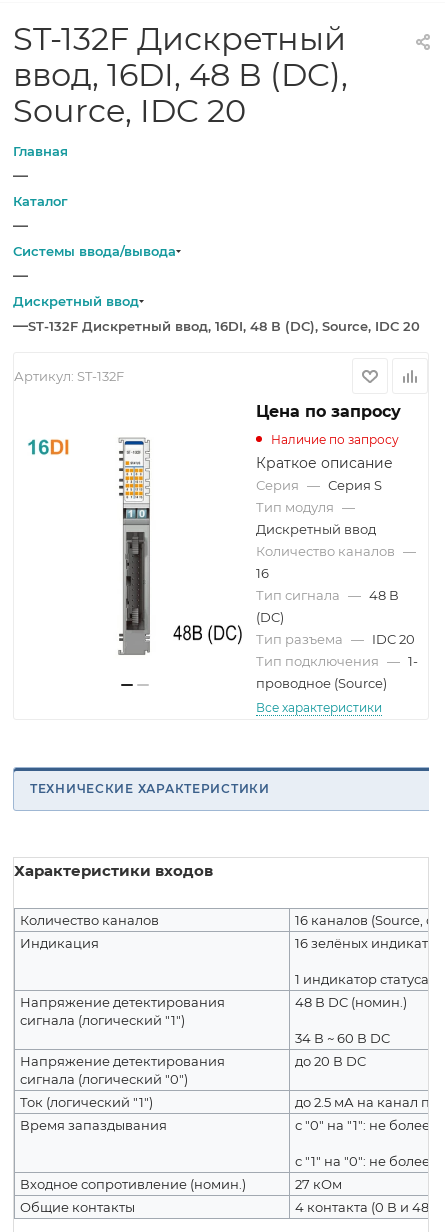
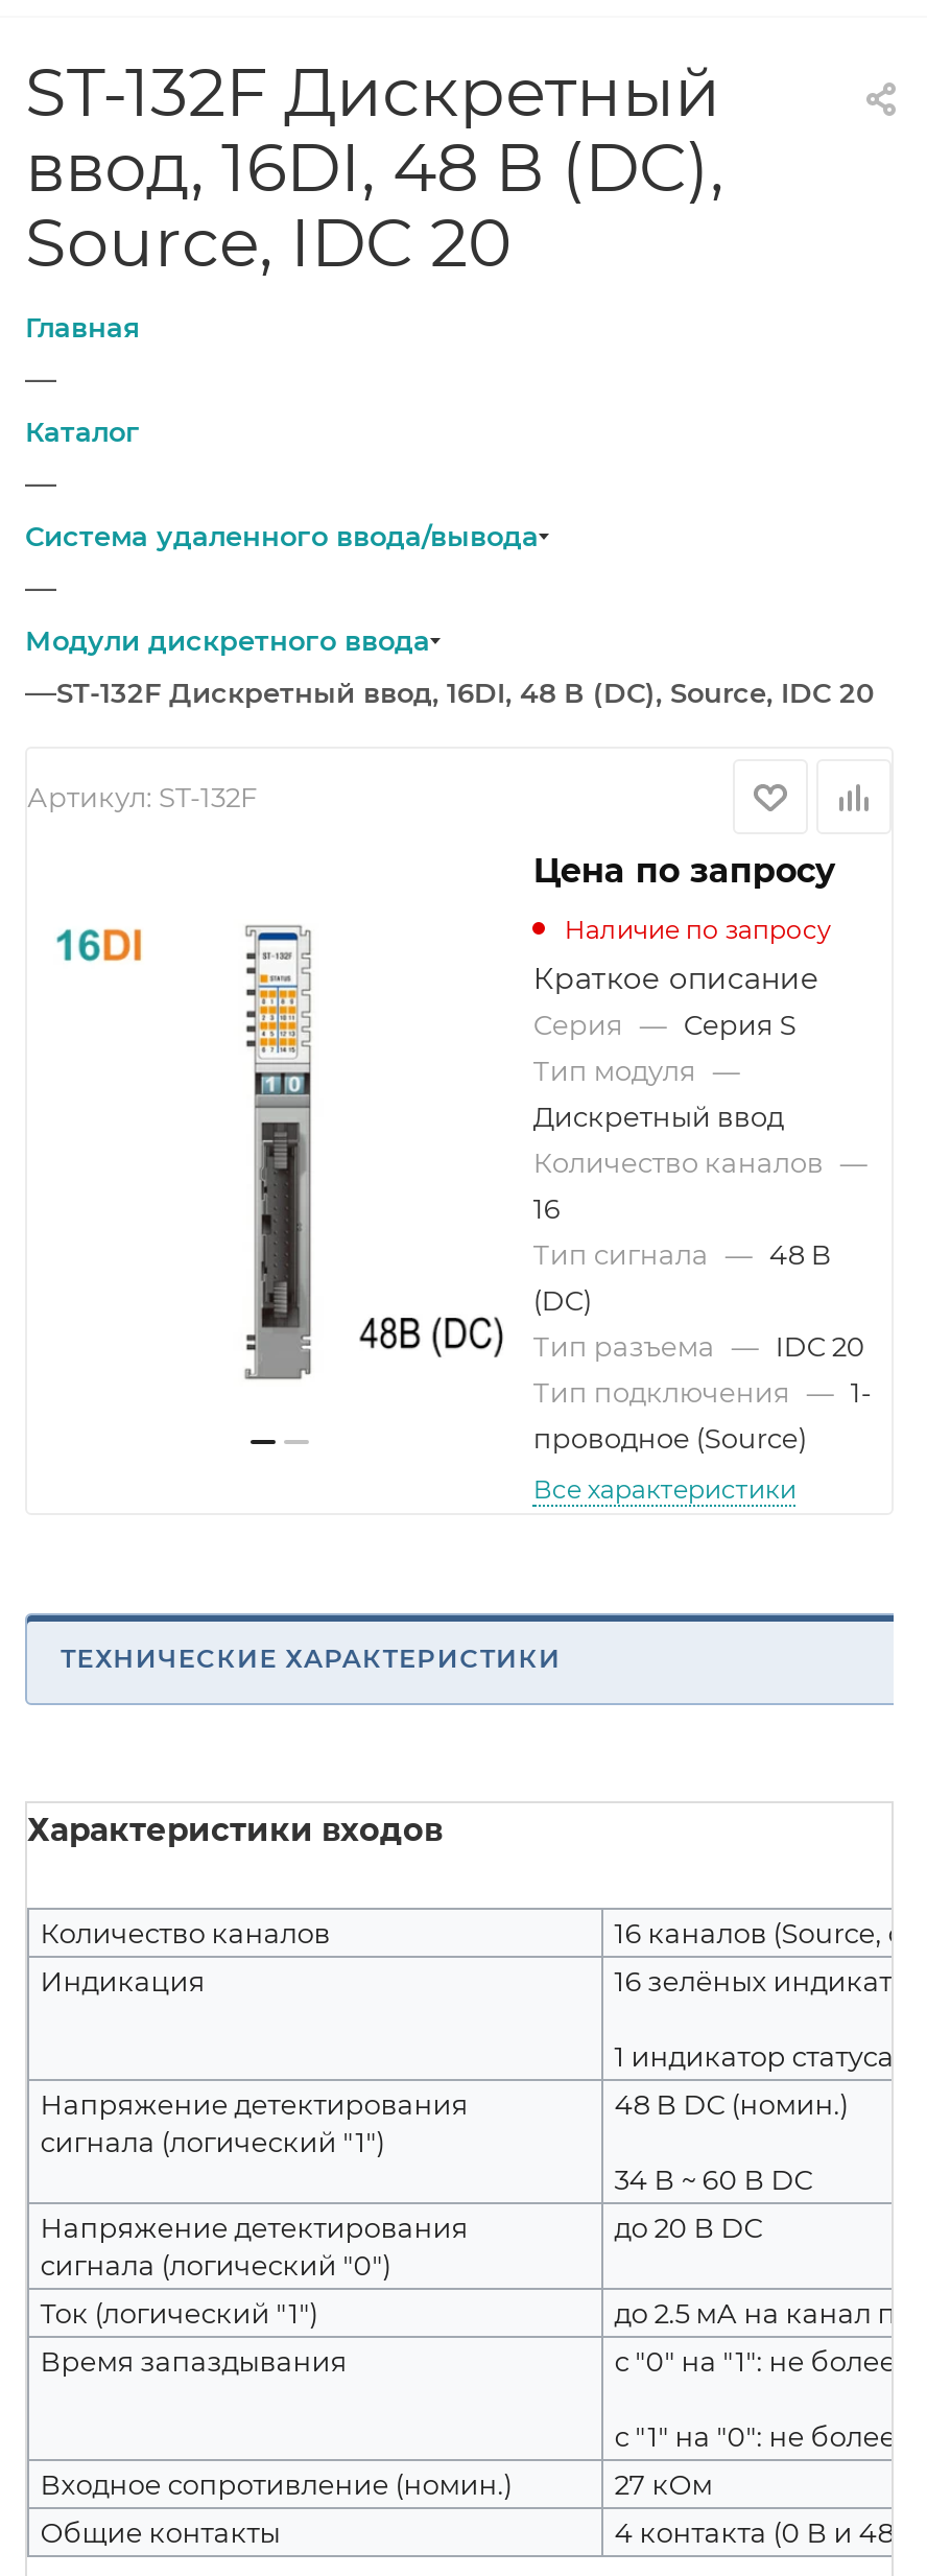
- Системы ввода/вывода
+ Система удаленного ввода/вывода

- Дискретный ввод
+ Модули дискретного ввода
